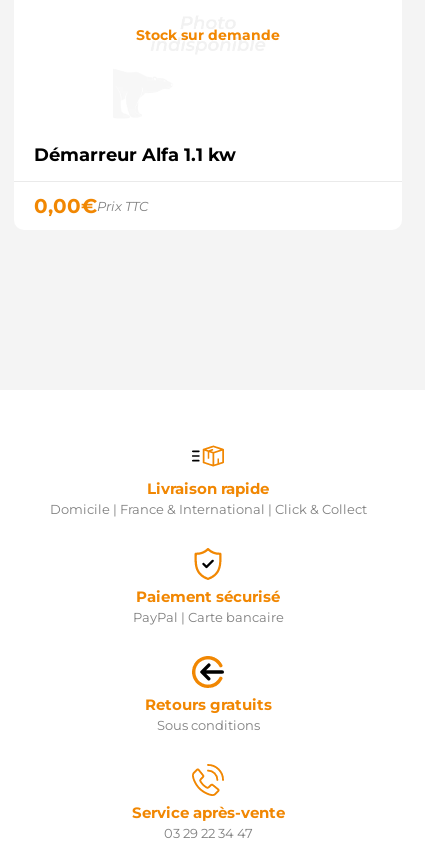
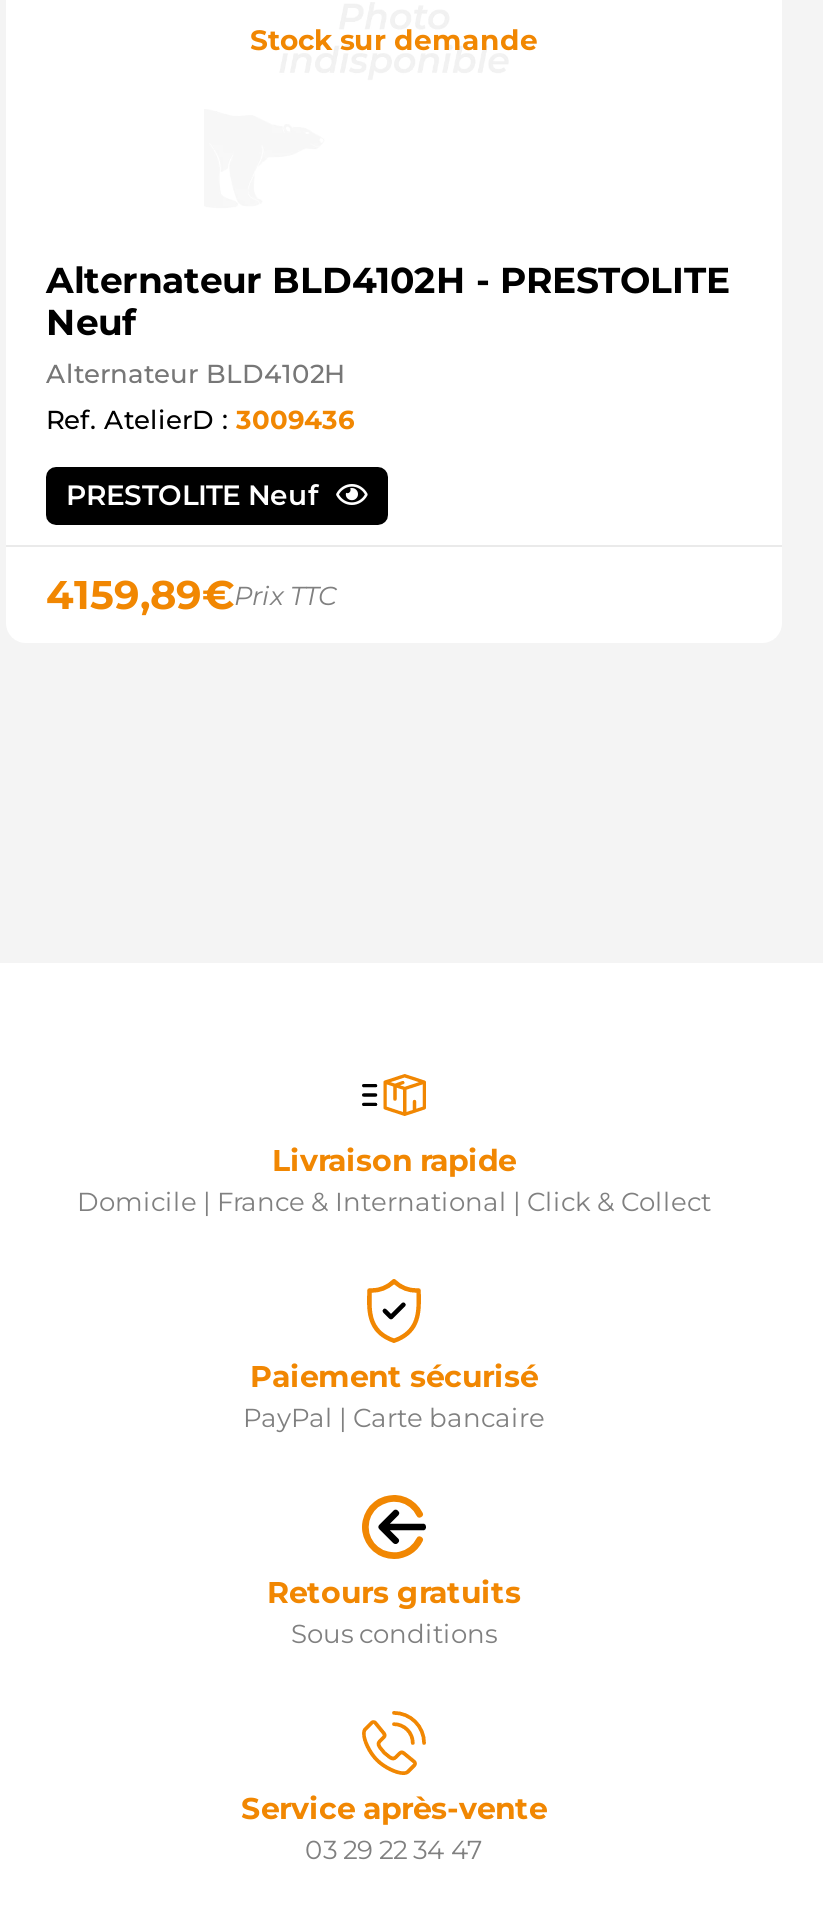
- Démarreur Alfa 1.1 kw
- 0,00€Prix TTC
+ Alternateur BLD4102H - PRESTOLITE
+ Neuf
+ Alternateur BLD4102H
+ Ref. AtelierD : 3009436
+ PRESTOLITE Neuf
+ 4159,89€Prix TTC
